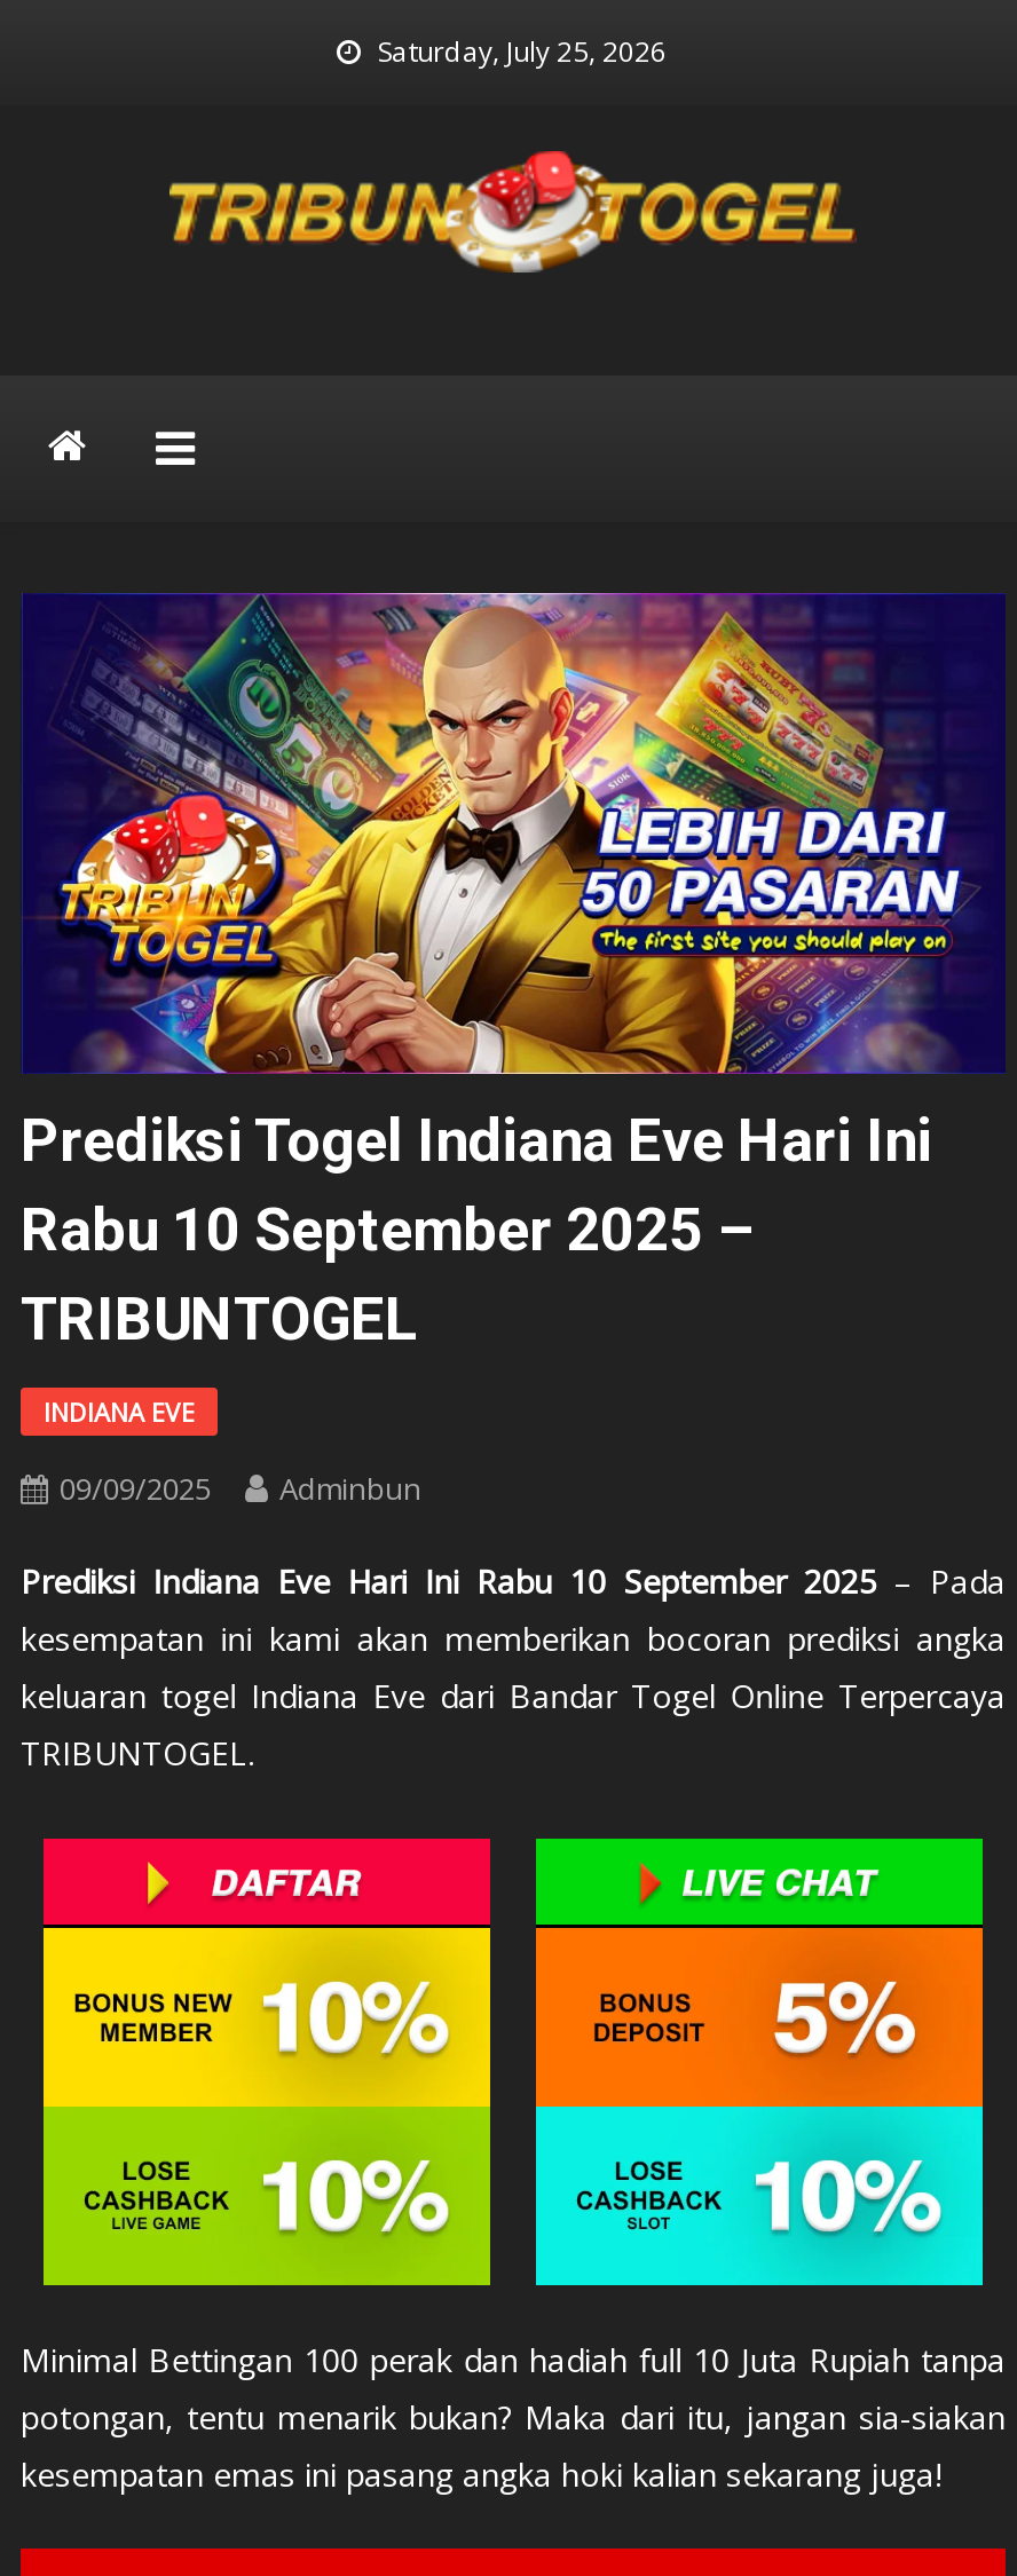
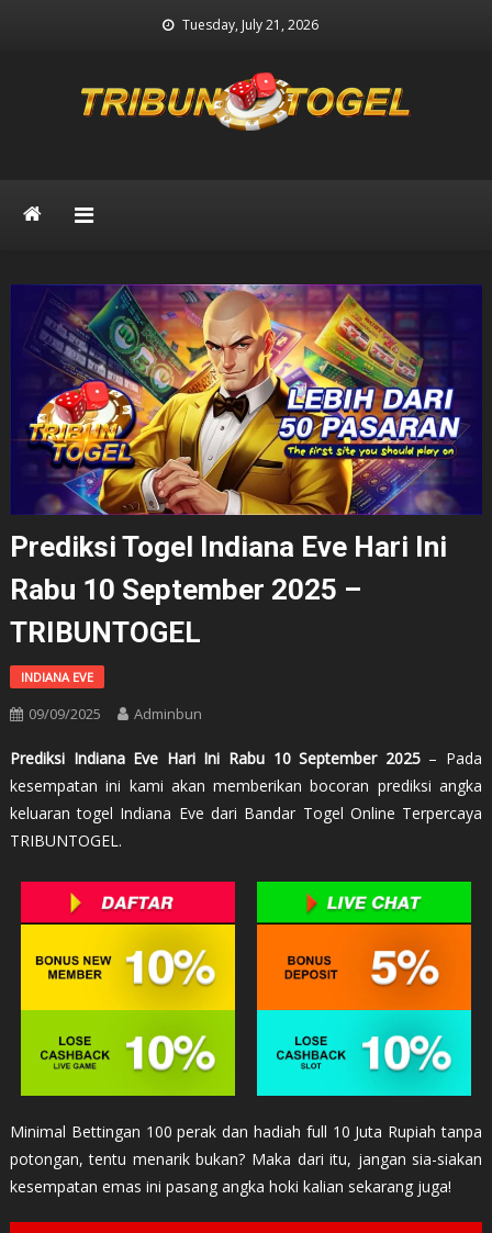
- Saturday, July 25, 2026
+ Tuesday, July 21, 2026
